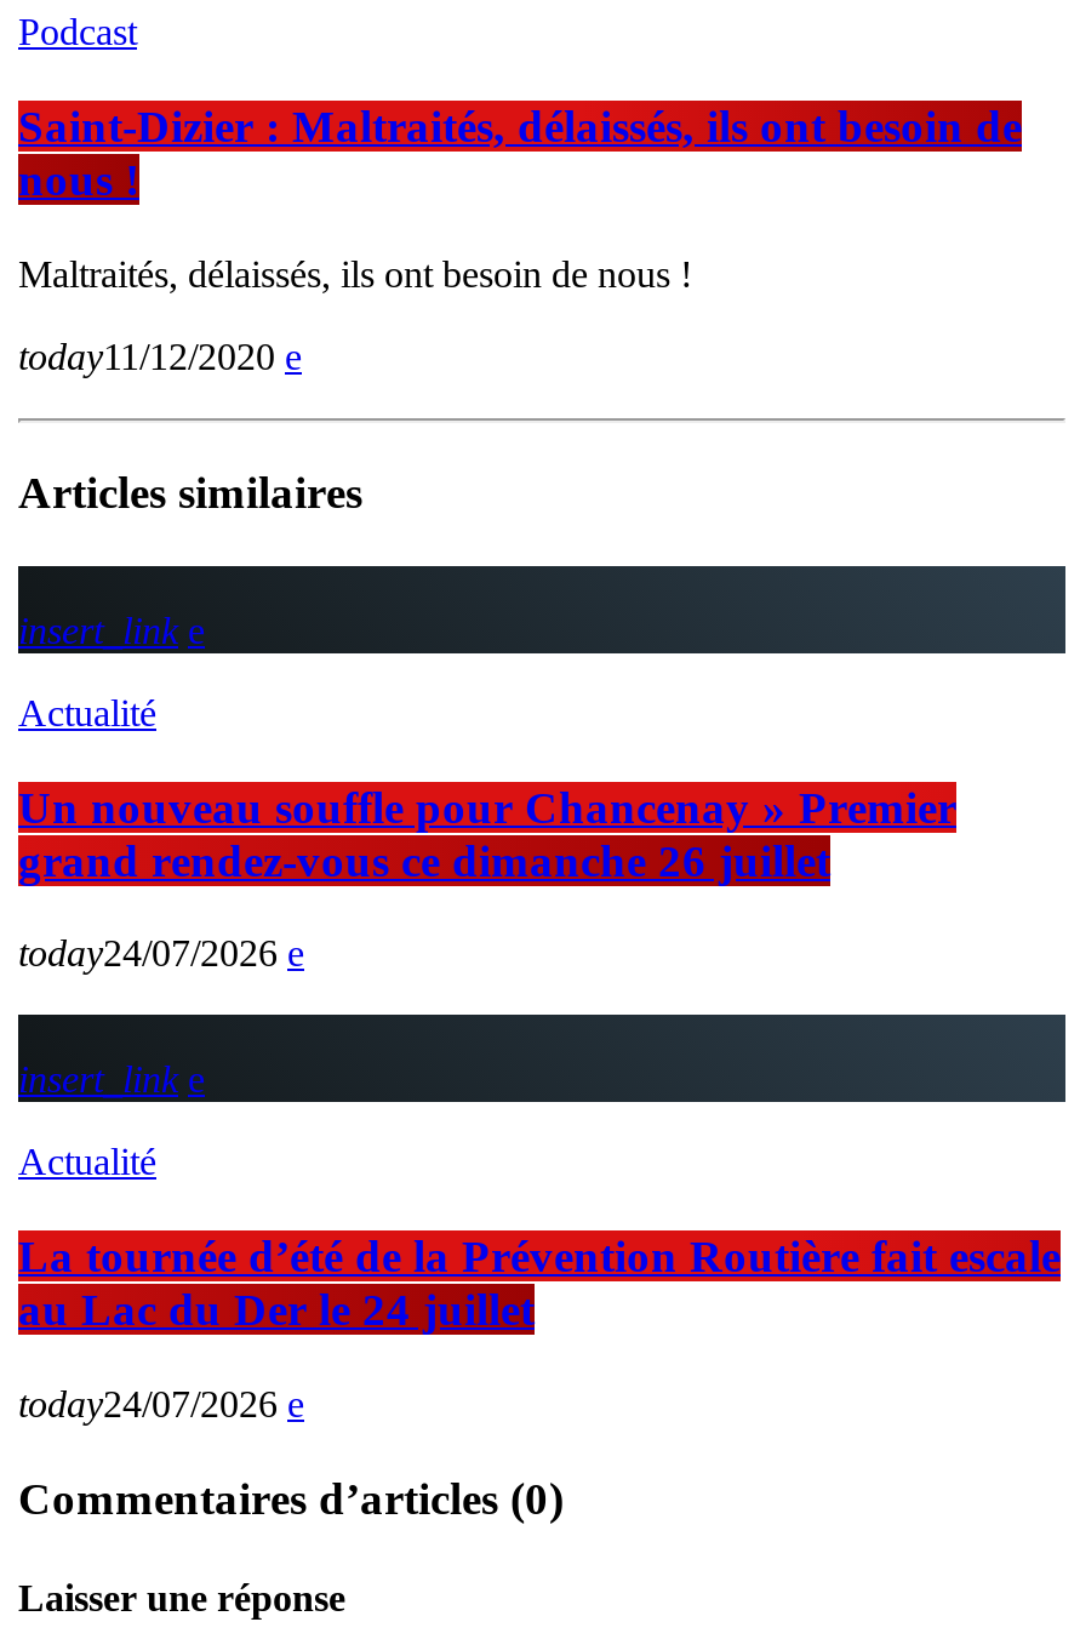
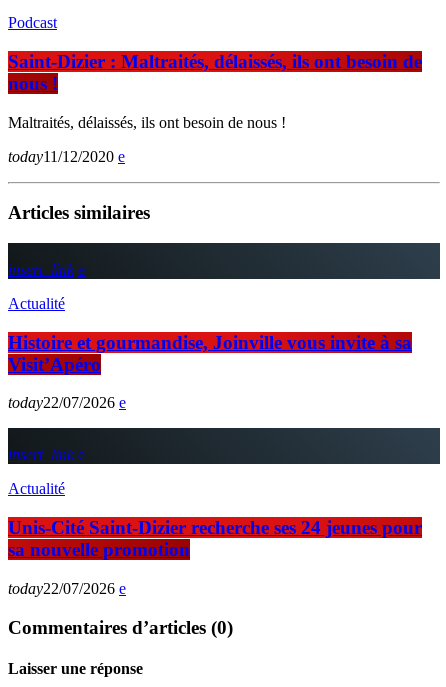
- Un nouveau souffle pour Chancenay » Premier
- grand rendez-vous ce dimanche 26 juillet
+ Histoire et gourmandise, Joinville vous invite à sa
+ Visit’Apéro

- today24/07/2026
+ today22/07/2026

- La tournée d’été de la Prévention Routière fait escale
- au Lac du Der le 24 juillet
+ Unis-Cité Saint-Dizier recherche ses 24 jeunes pour
+ sa nouvelle promotion

- today24/07/2026
+ today22/07/2026
